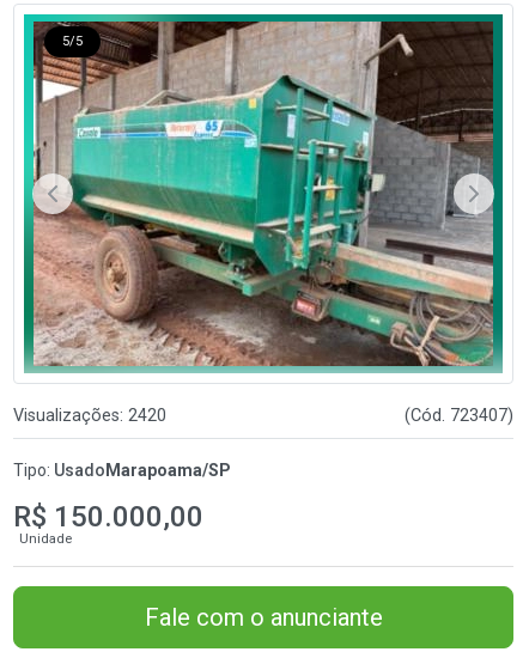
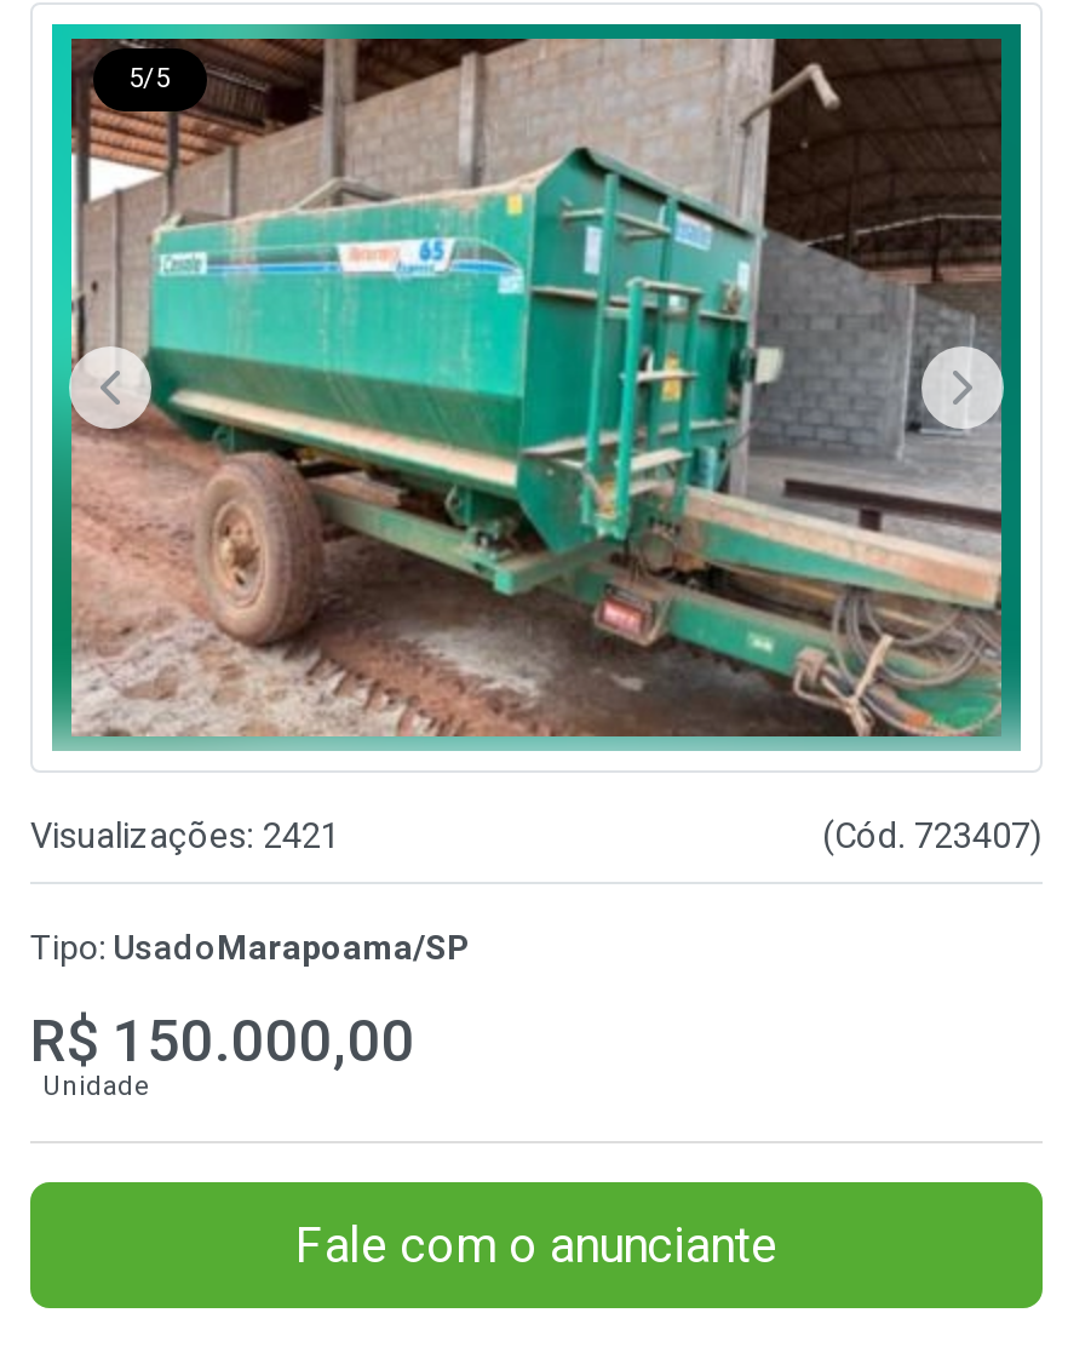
- Visualizações: 2420
+ Visualizações: 2421
